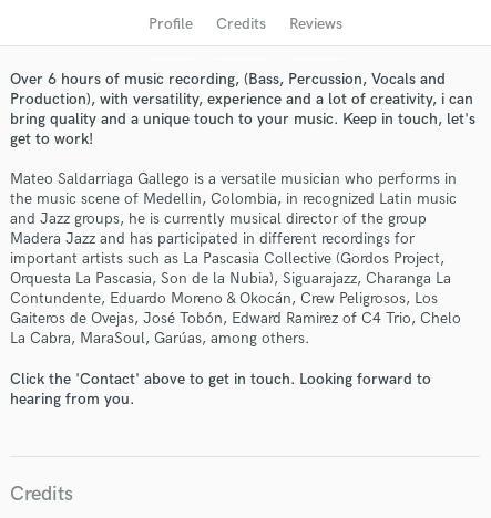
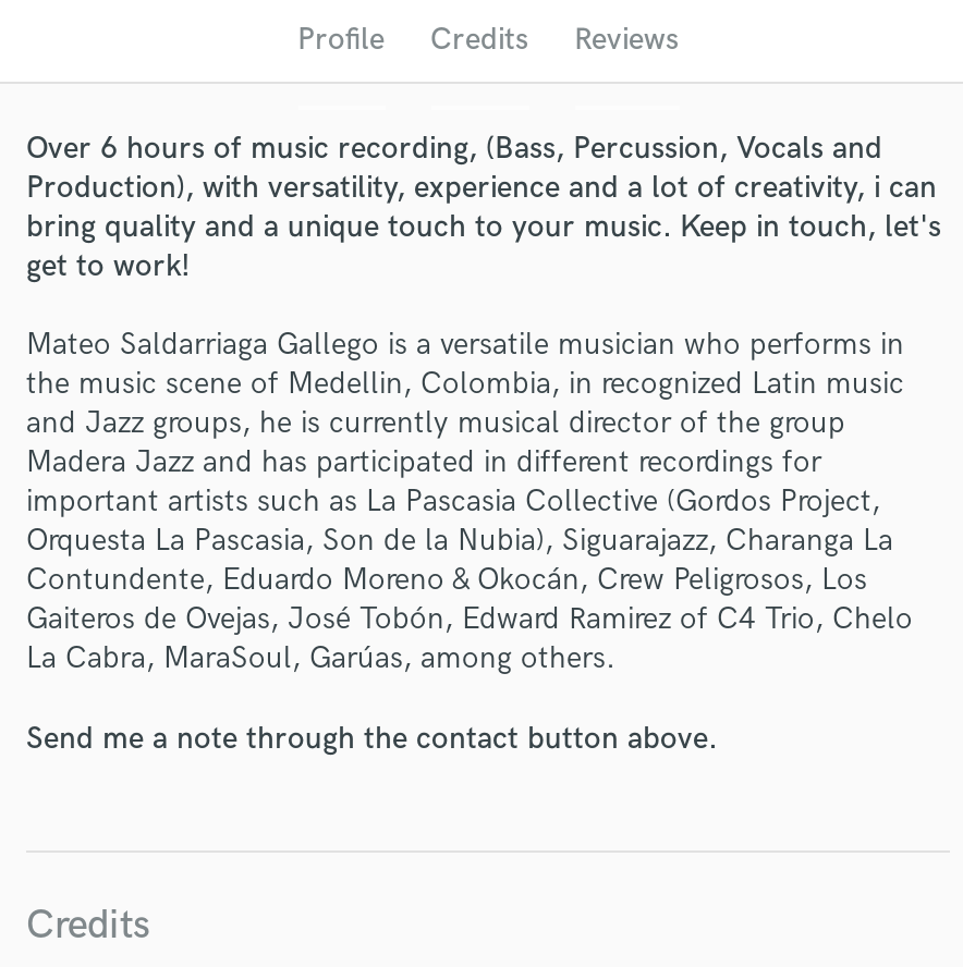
- Click the 'Contact' above to get in touch. Looking forward to
- hearing from you.
+ Send me a note through the contact button above.
